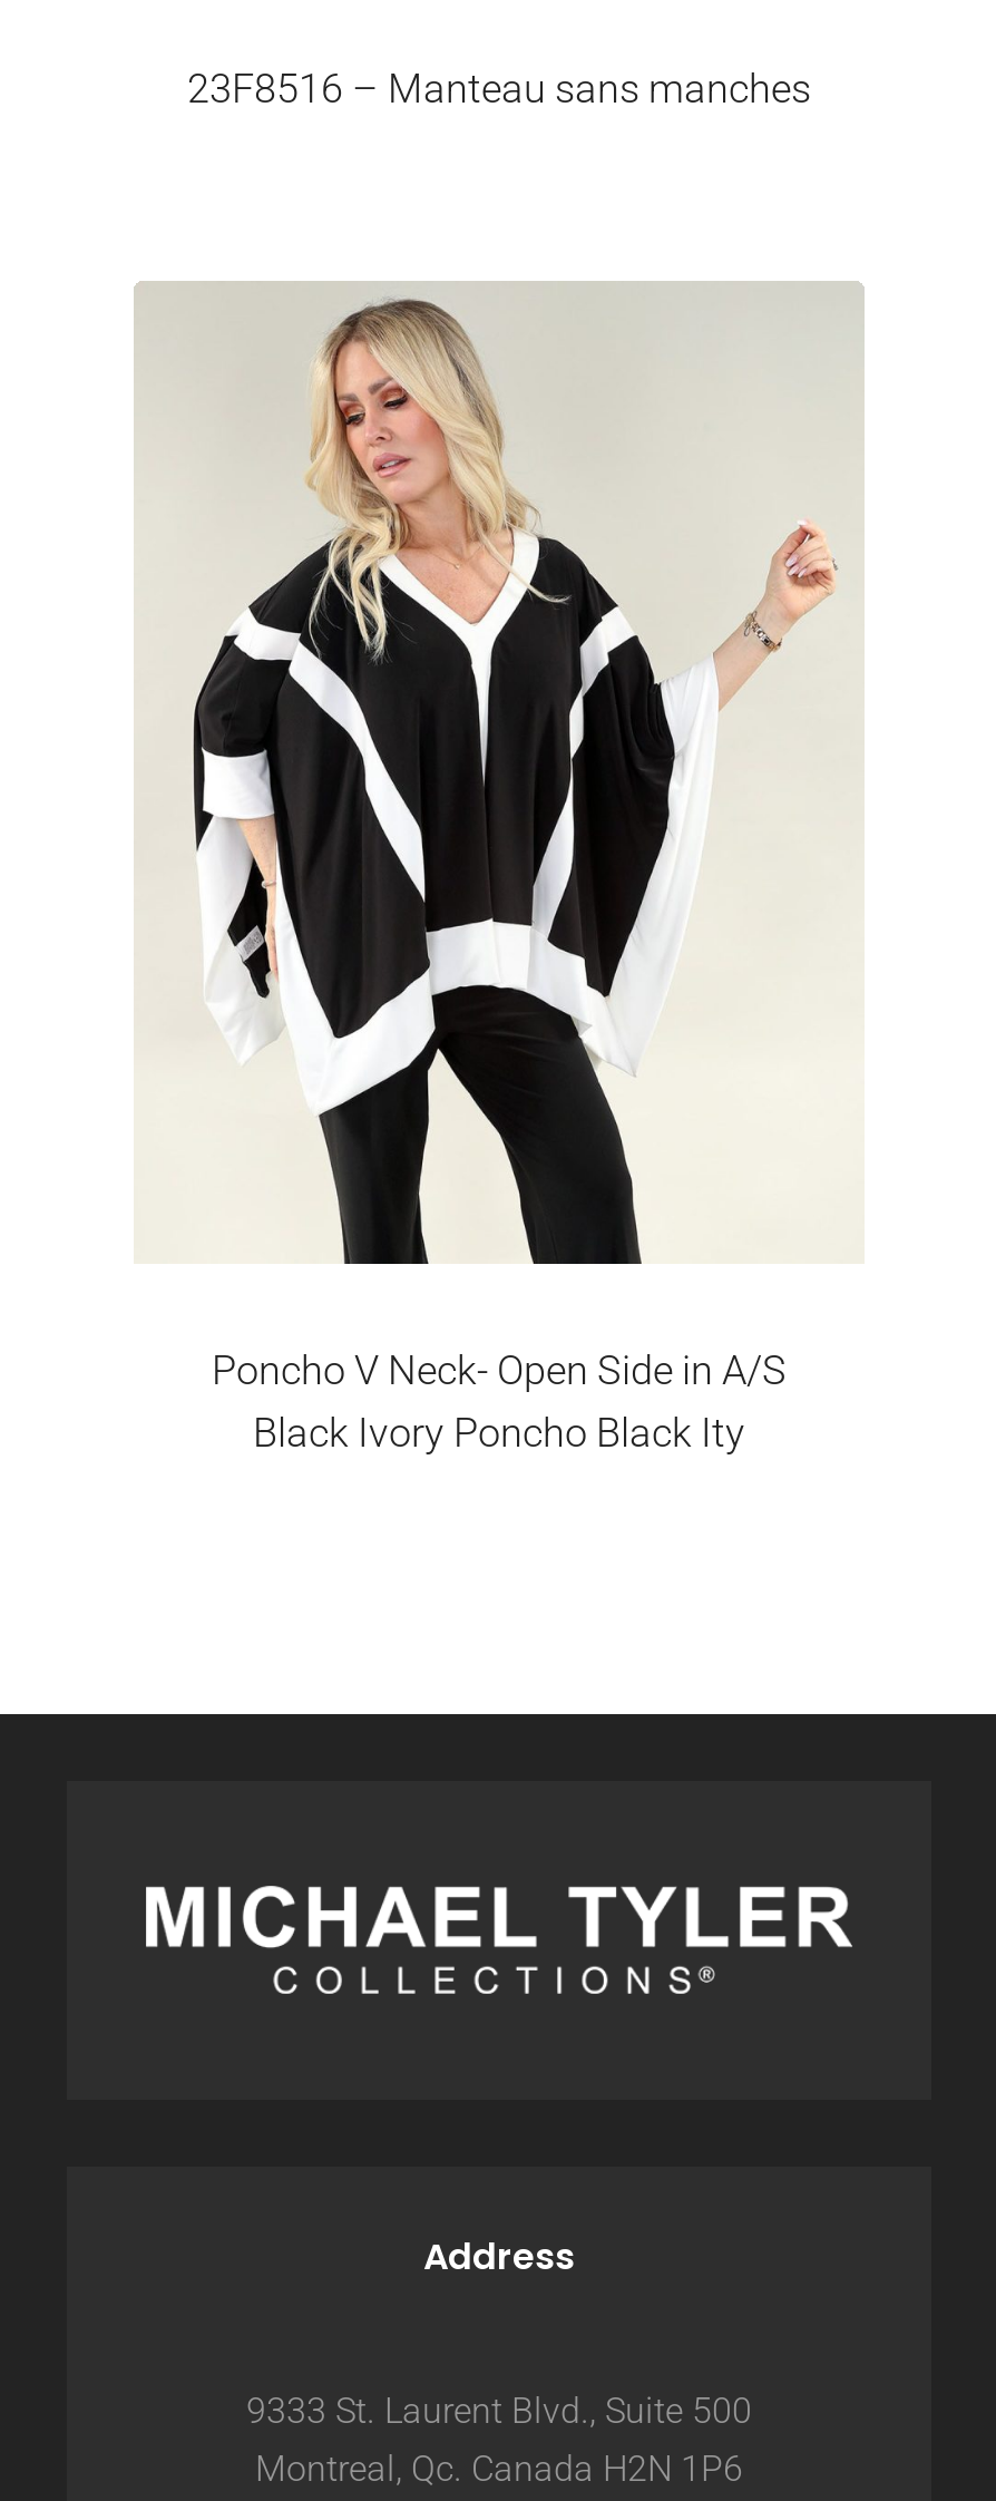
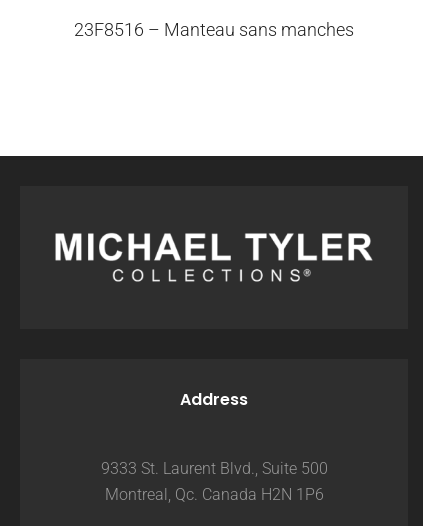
- [image]
- Poncho V Neck- Open Side in A/S
- Black Ivory Poncho Black Ity
